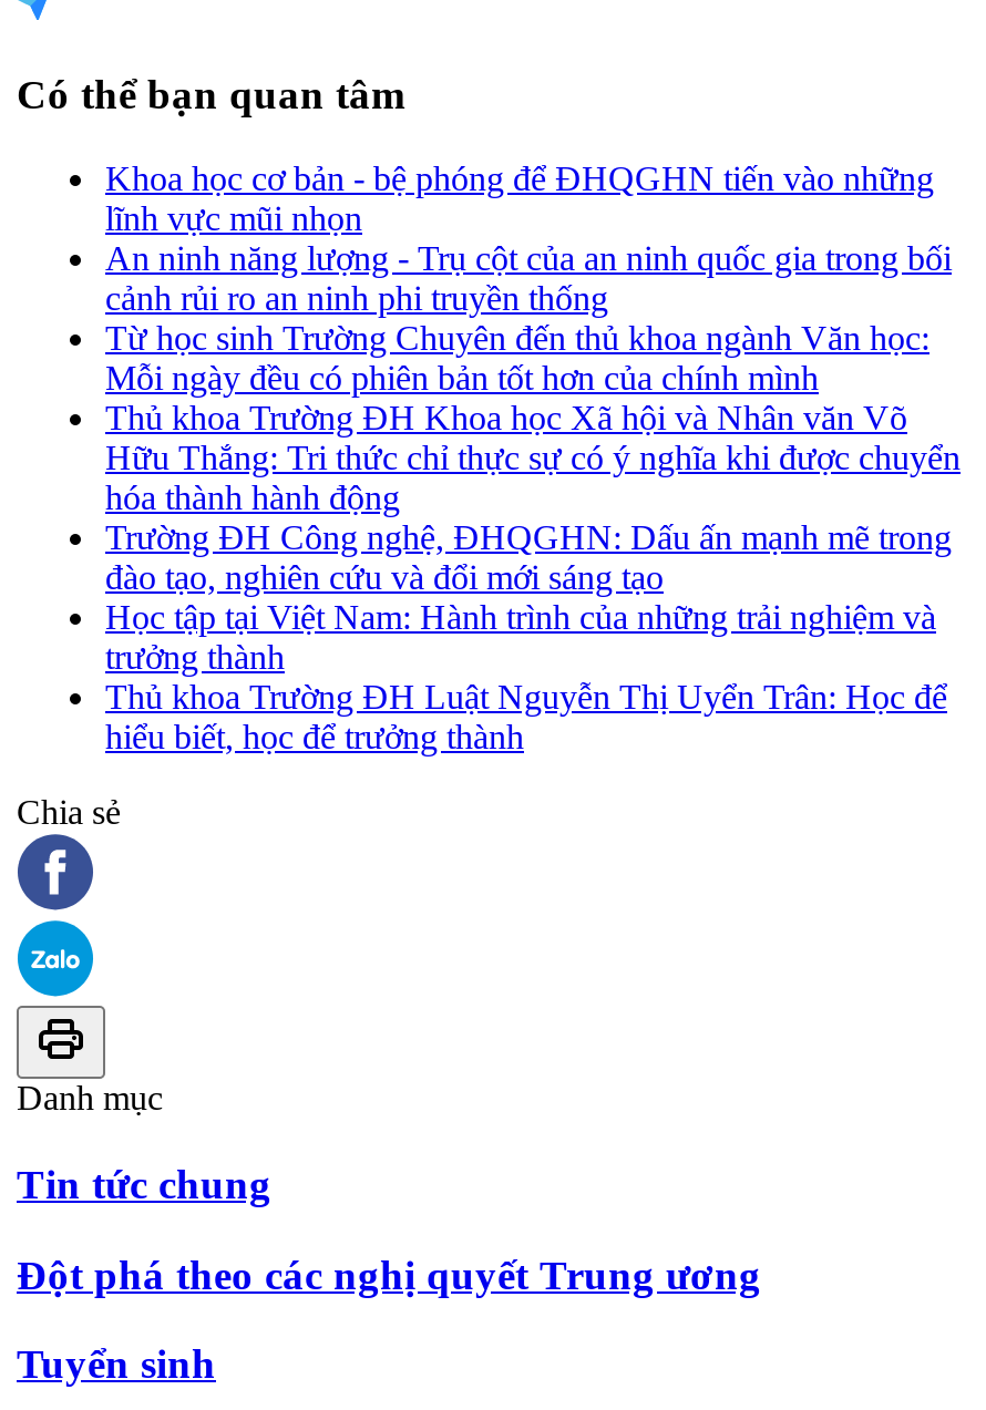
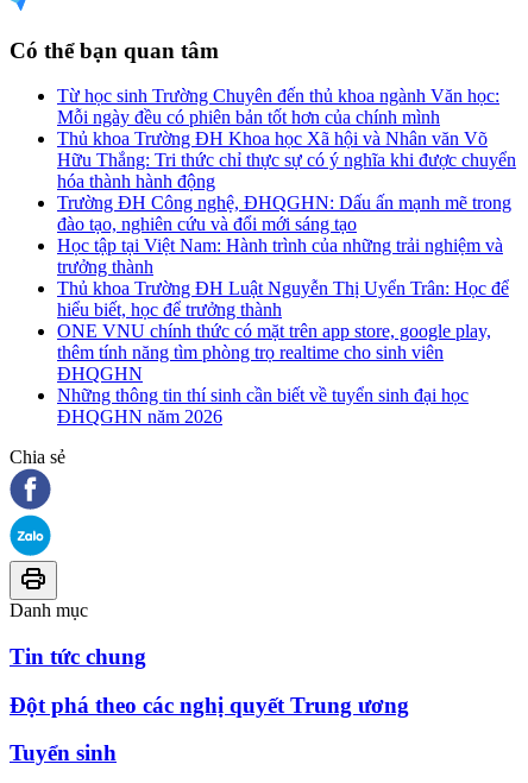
- Khoa học cơ bản - bệ phóng để ĐHQGHN tiến vào những
- lĩnh vực mũi nhọn
- An ninh năng lượng - Trụ cột của an ninh quốc gia trong bối
- cảnh rủi ro an ninh phi truyền thống

moved up: Từ học sinh Trường Chuyên đến thủ khoa ngành Văn học: | Mỗi ngày đều có phiên bản tốt hơn của chính mình | Thủ khoa Trường ĐH Khoa học Xã hội và Nhân văn Võ | ... | Thủ khoa Trường ĐH Luật Nguyễn Thị Uyển Trân: Học để | hiểu biết, học để trưởng thành

+ ONE VNU chính thức có mặt trên app store, google play,
+ thêm tính năng tìm phòng trọ realtime cho sinh viên
+ ĐHQGHN
+ Những thông tin thí sinh cần biết về tuyển sinh đại học
+ ĐHQGHN năm 2026
